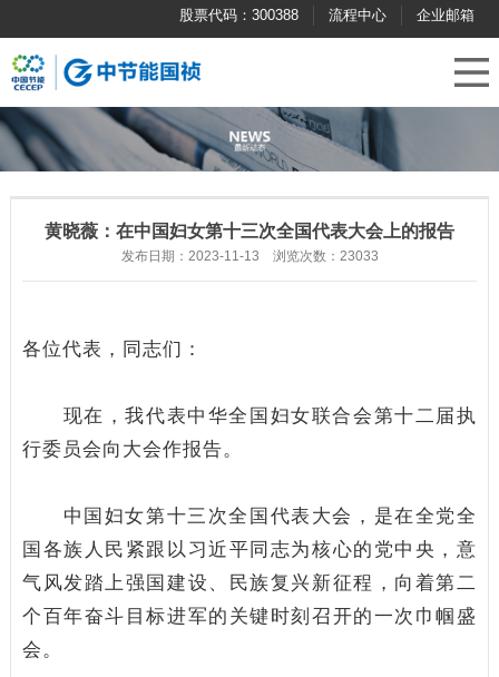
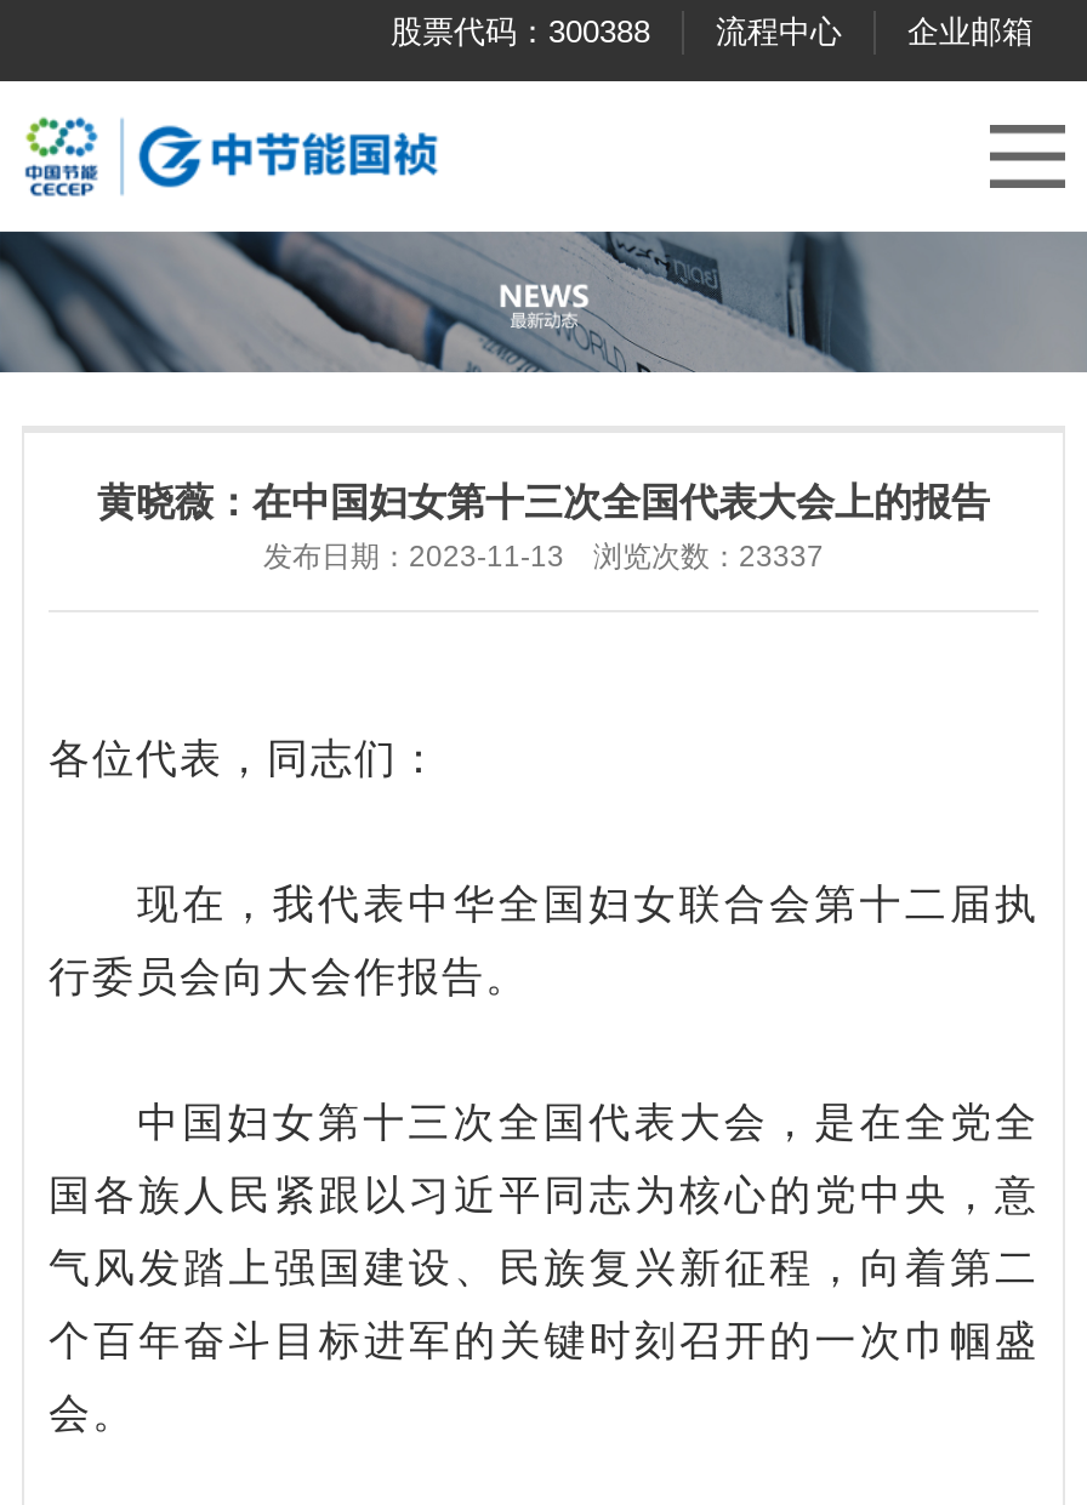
- 发布日期：2023-11-13 浏览次数：23033
+ 发布日期：2023-11-13 浏览次数：23337
